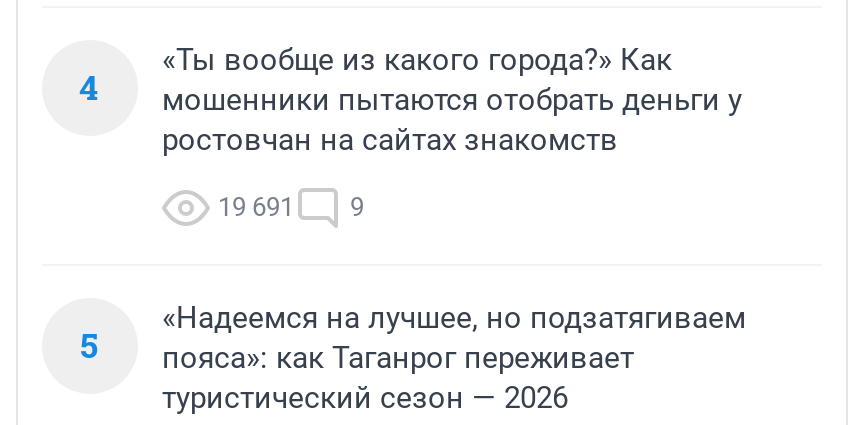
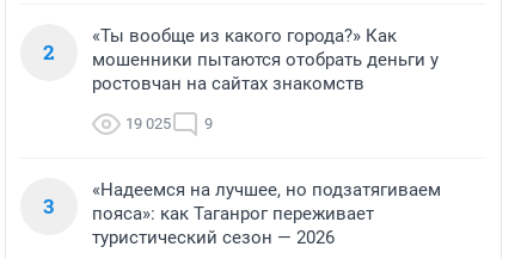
- 4 мошенники пытаются отобрать деньги у
+ 2 мошенники пытаются отобрать деньги у

- 19 691 9
+ 19 025 9

- 5 пояса»: как Таганрог переживает
+ 3 пояса»: как Таганрог переживает
